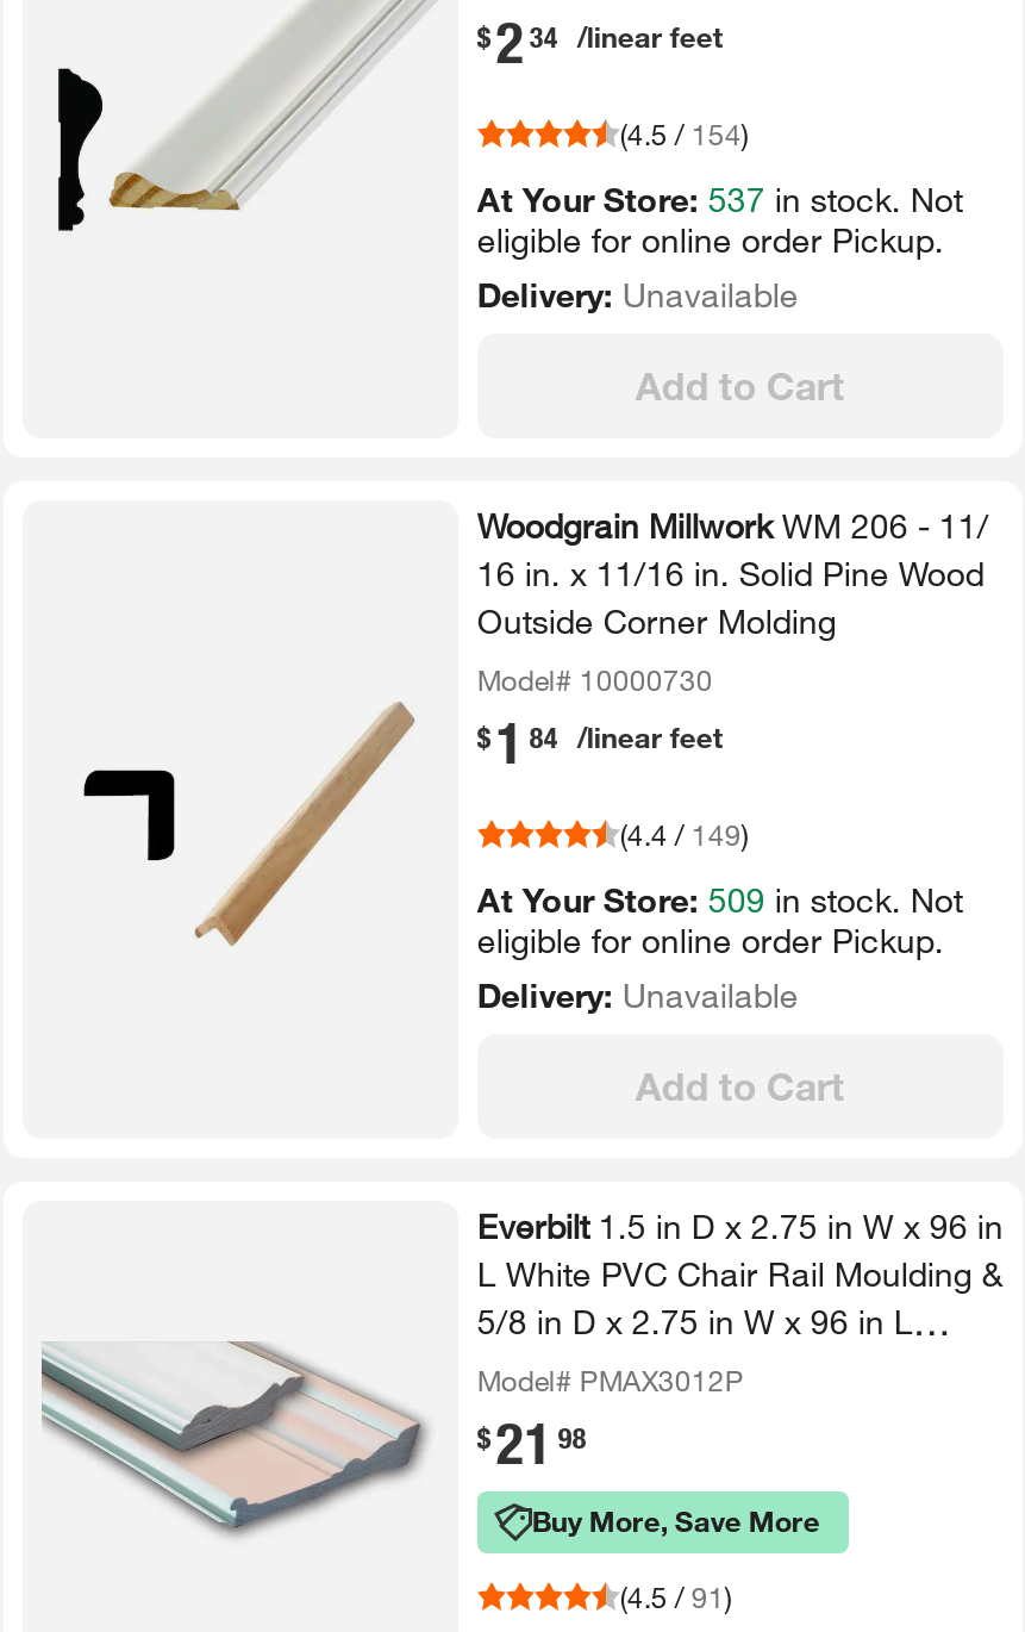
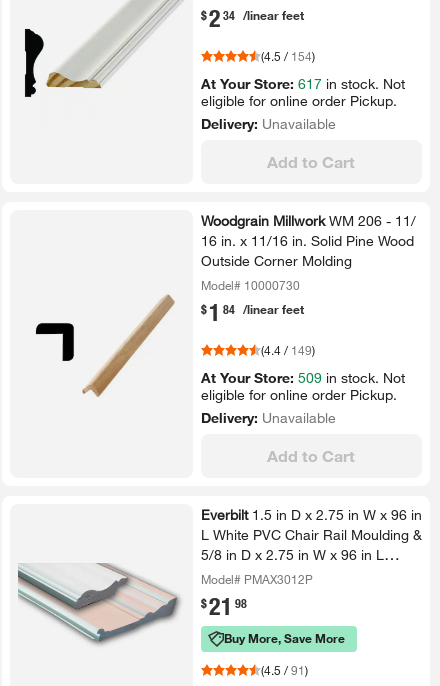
- At Your Store: 537 in stock. Not
+ At Your Store: 617 in stock. Not
